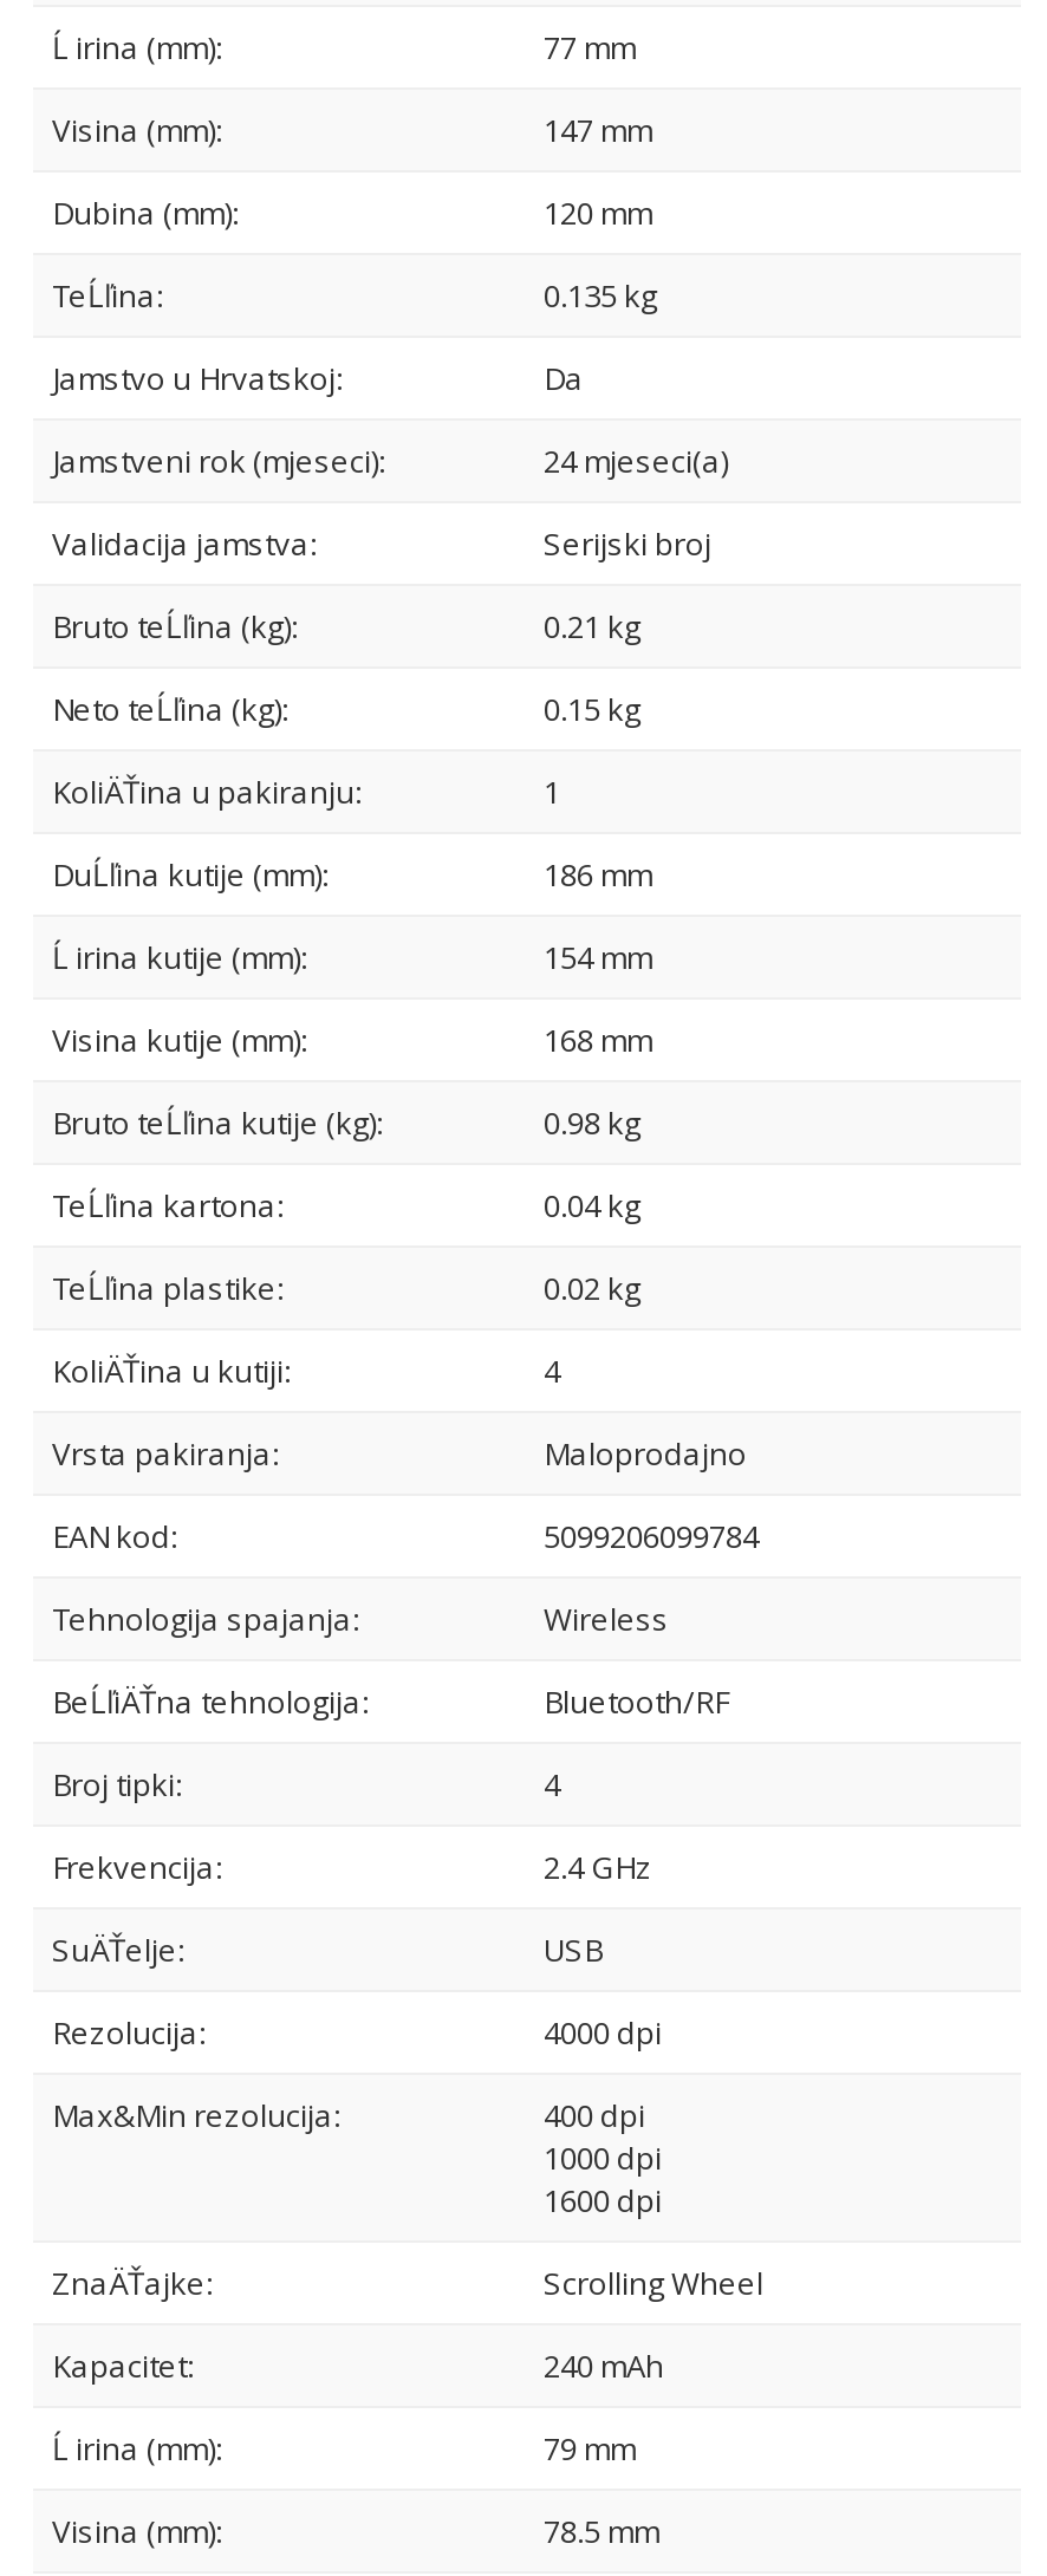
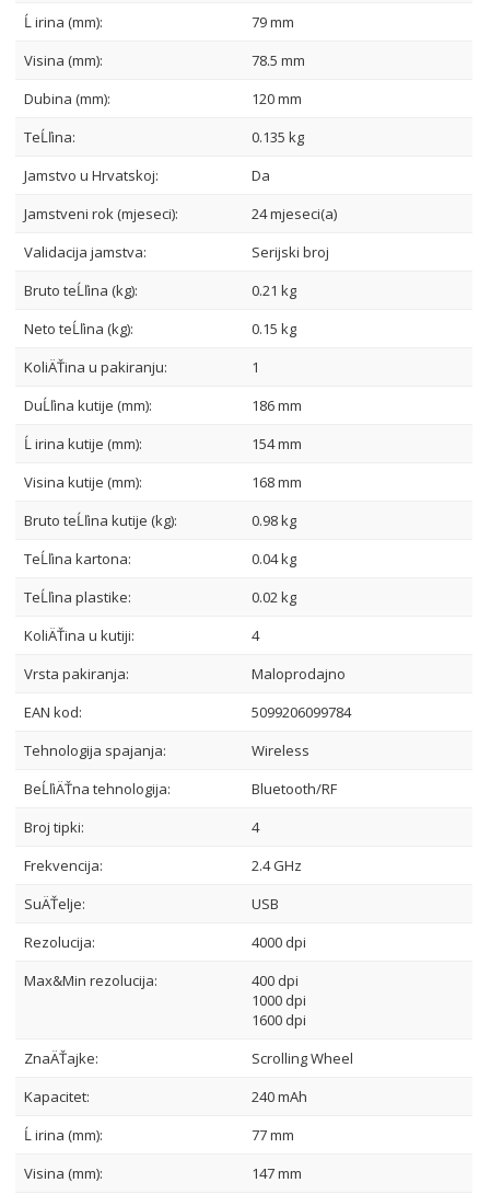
- 77 mm
+ 79 mm

- 147 mm
+ 78.5 mm

- 79 mm
+ 77 mm

- 78.5 mm
+ 147 mm
